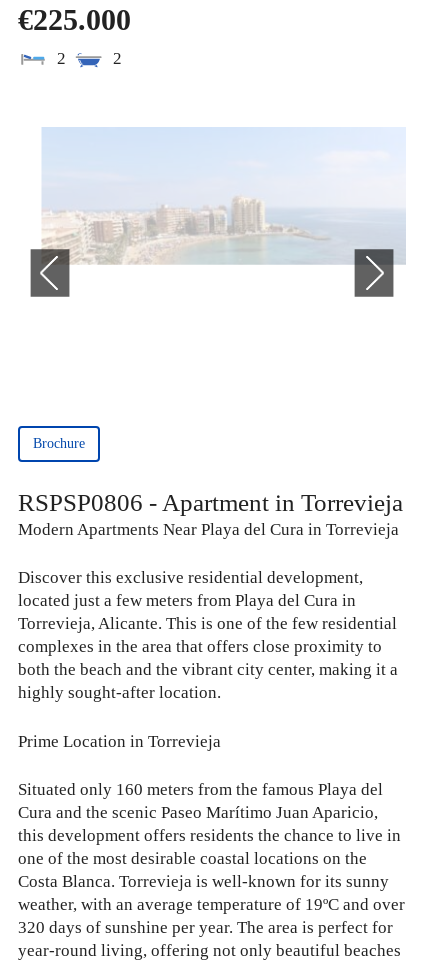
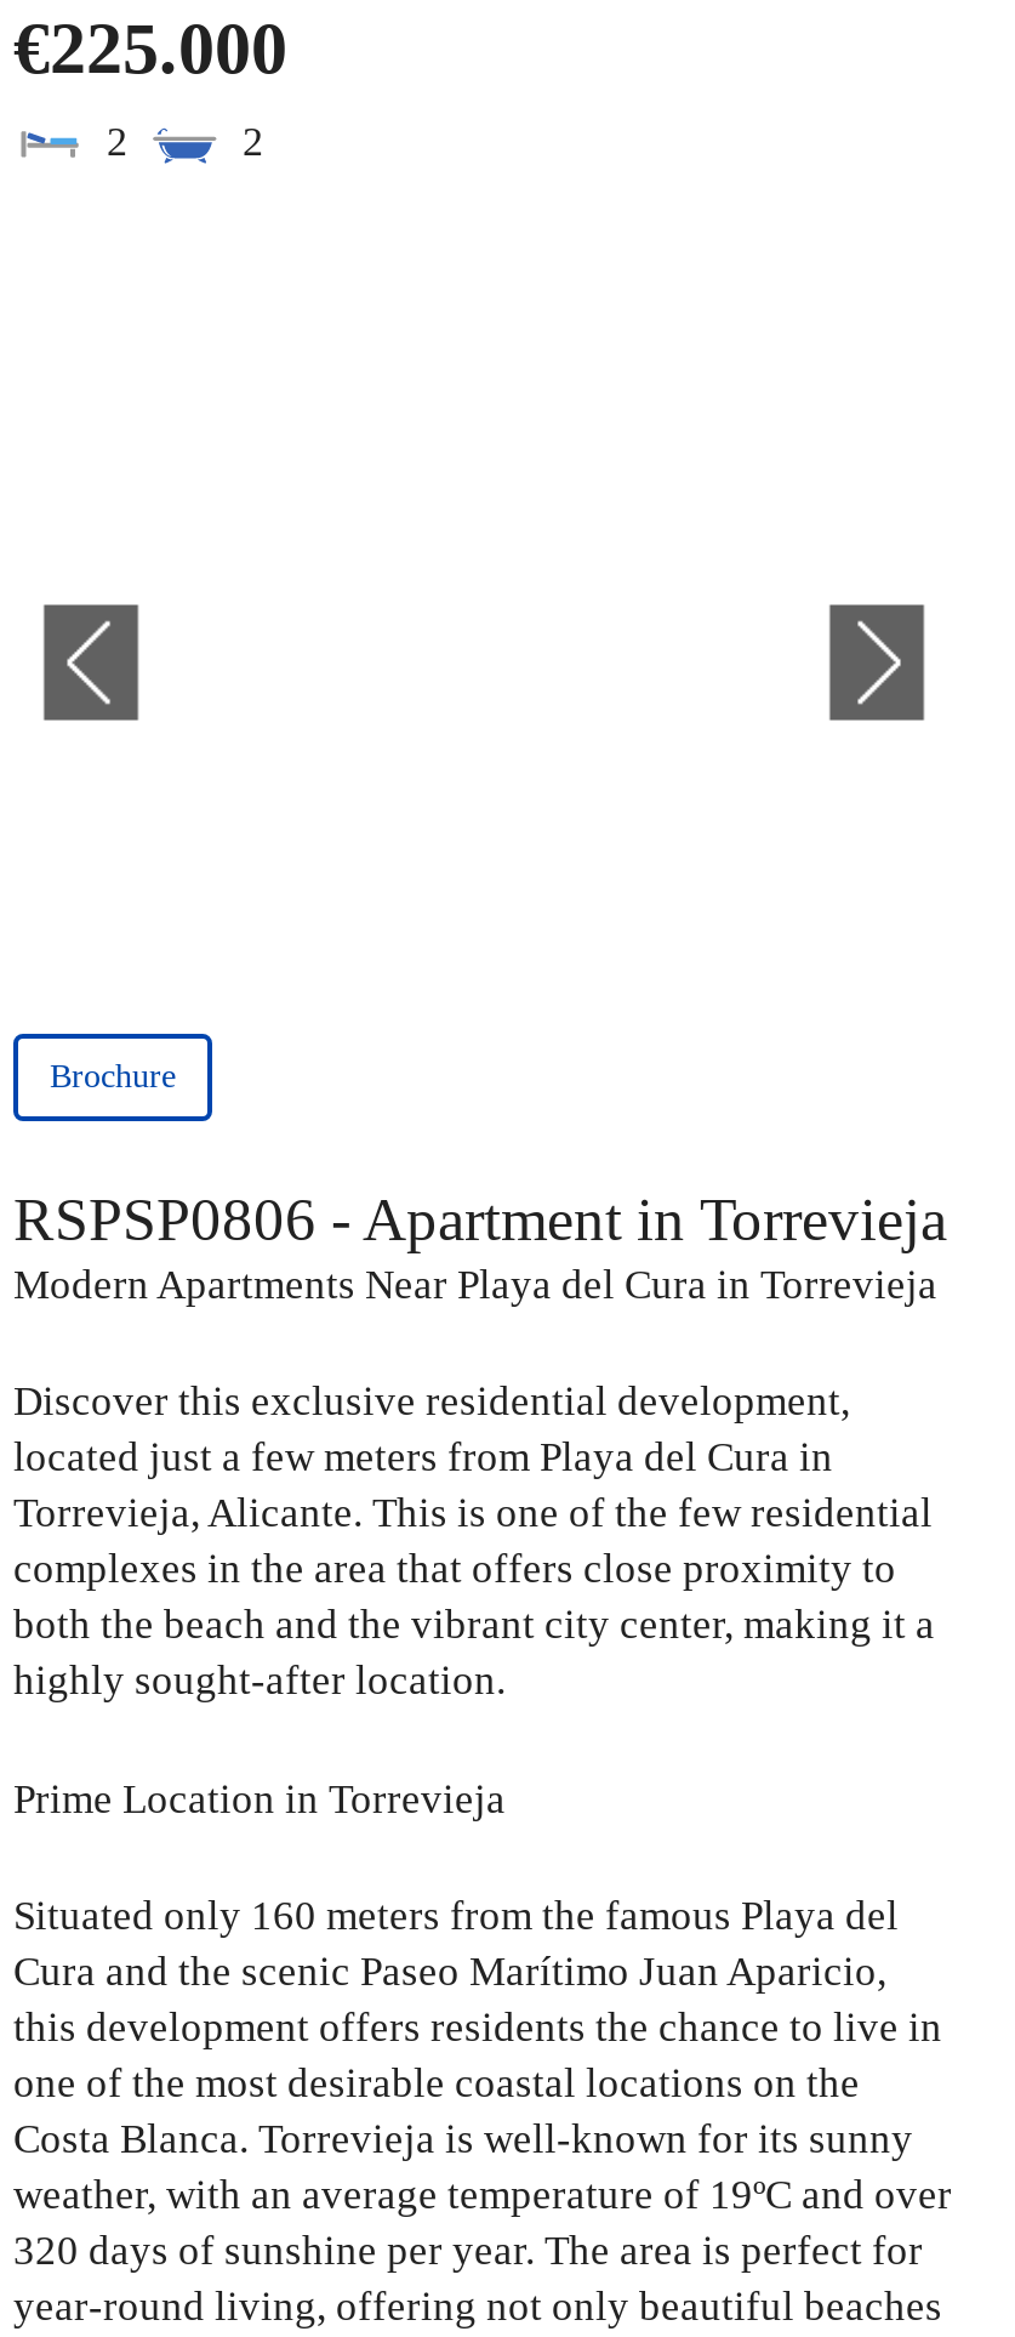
- [image]
